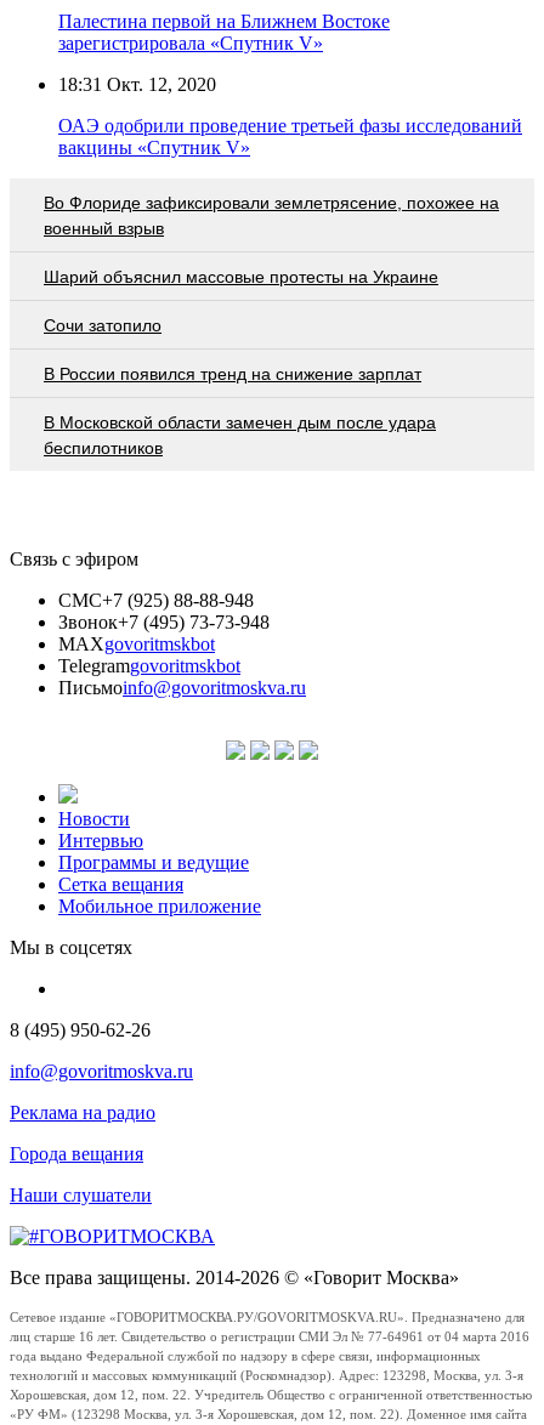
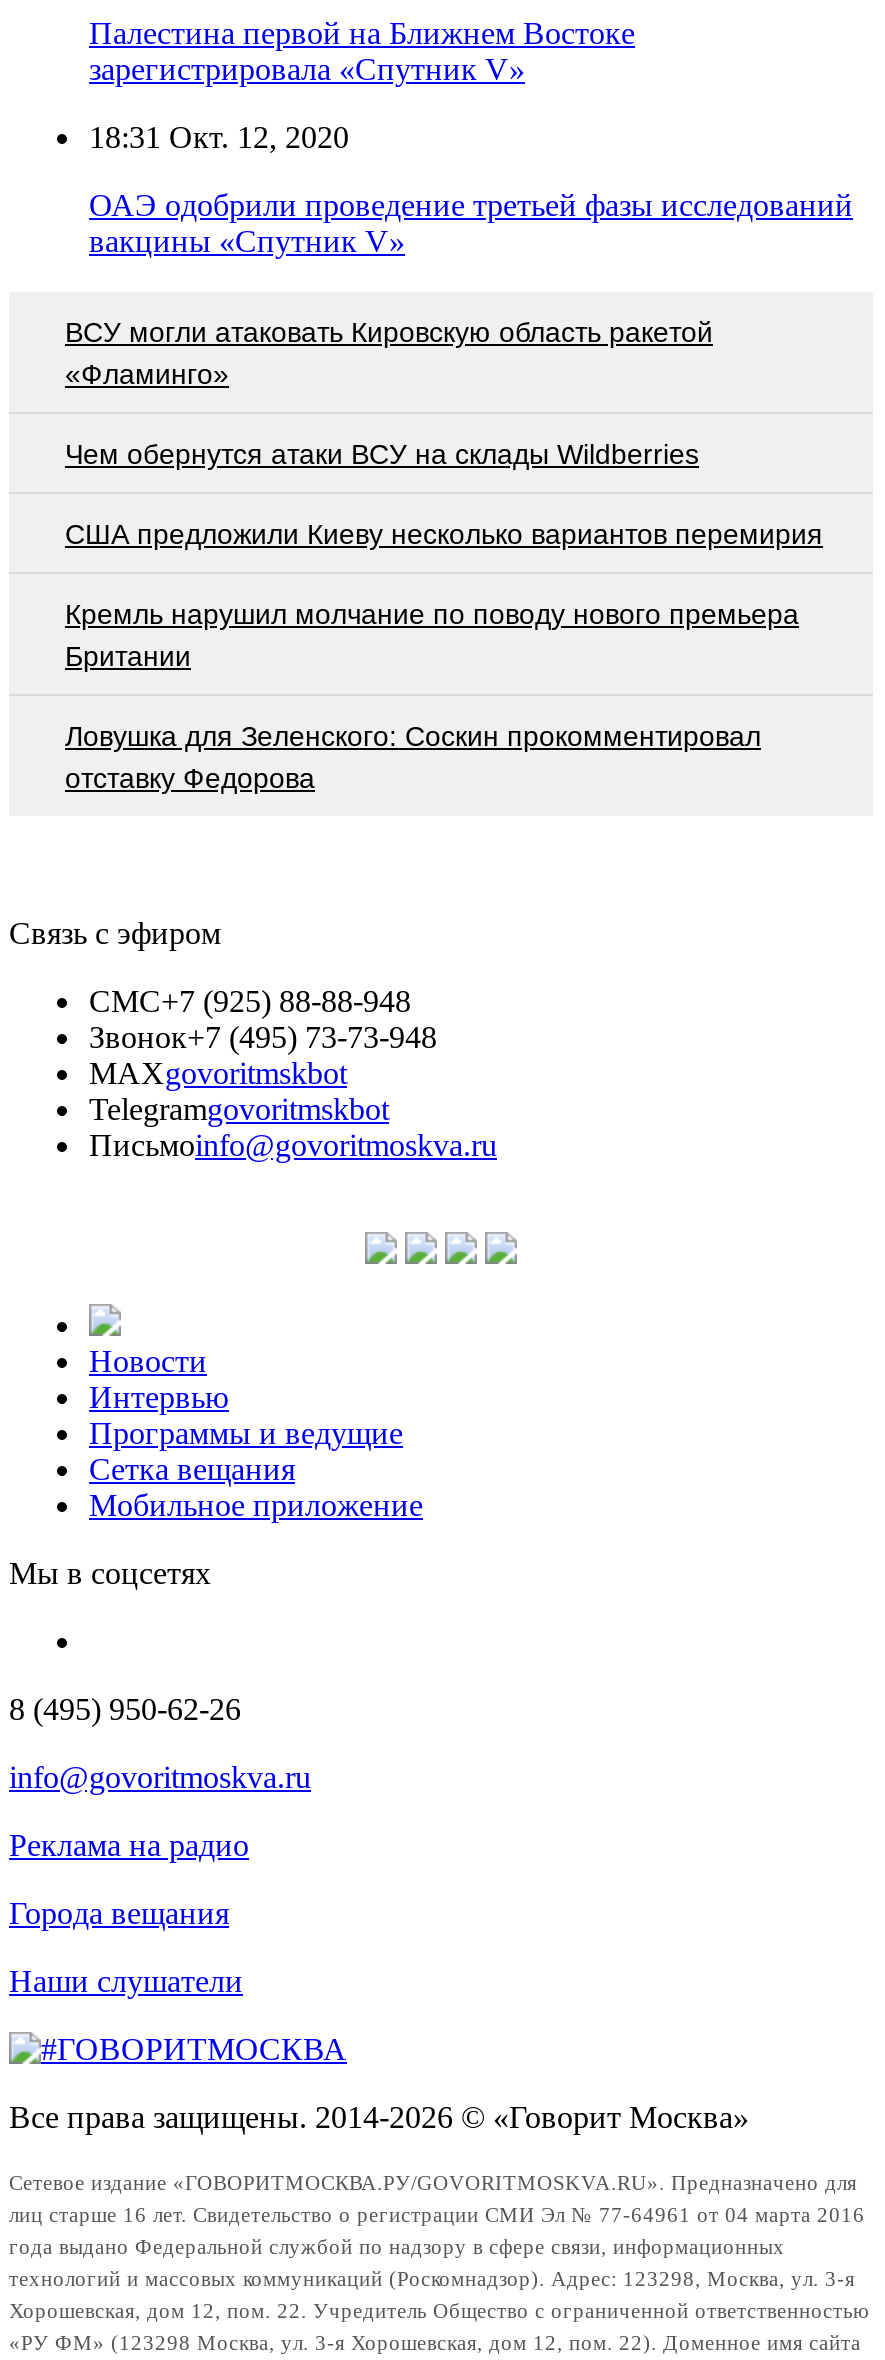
- Во Флориде зафиксировали землетрясение, похожее на
- военный взрыв
+ ВСУ могли атаковать Кировскую область ракетой
+ «Фламинго»

- Шарий объяснил массовые протесты на Украине
+ Чем обернутся атаки ВСУ на склады Wildberries

- Сочи затопило
+ США предложили Киеву несколько вариантов перемирия

- В России появился тренд на снижение зарплат
+ Кремль нарушил молчание по поводу нового премьера
+ Британии

- В Московской области замечен дым после удара
- беспилотников
+ Ловушка для Зеленского: Соскин прокомментировал
+ отставку Федорова
